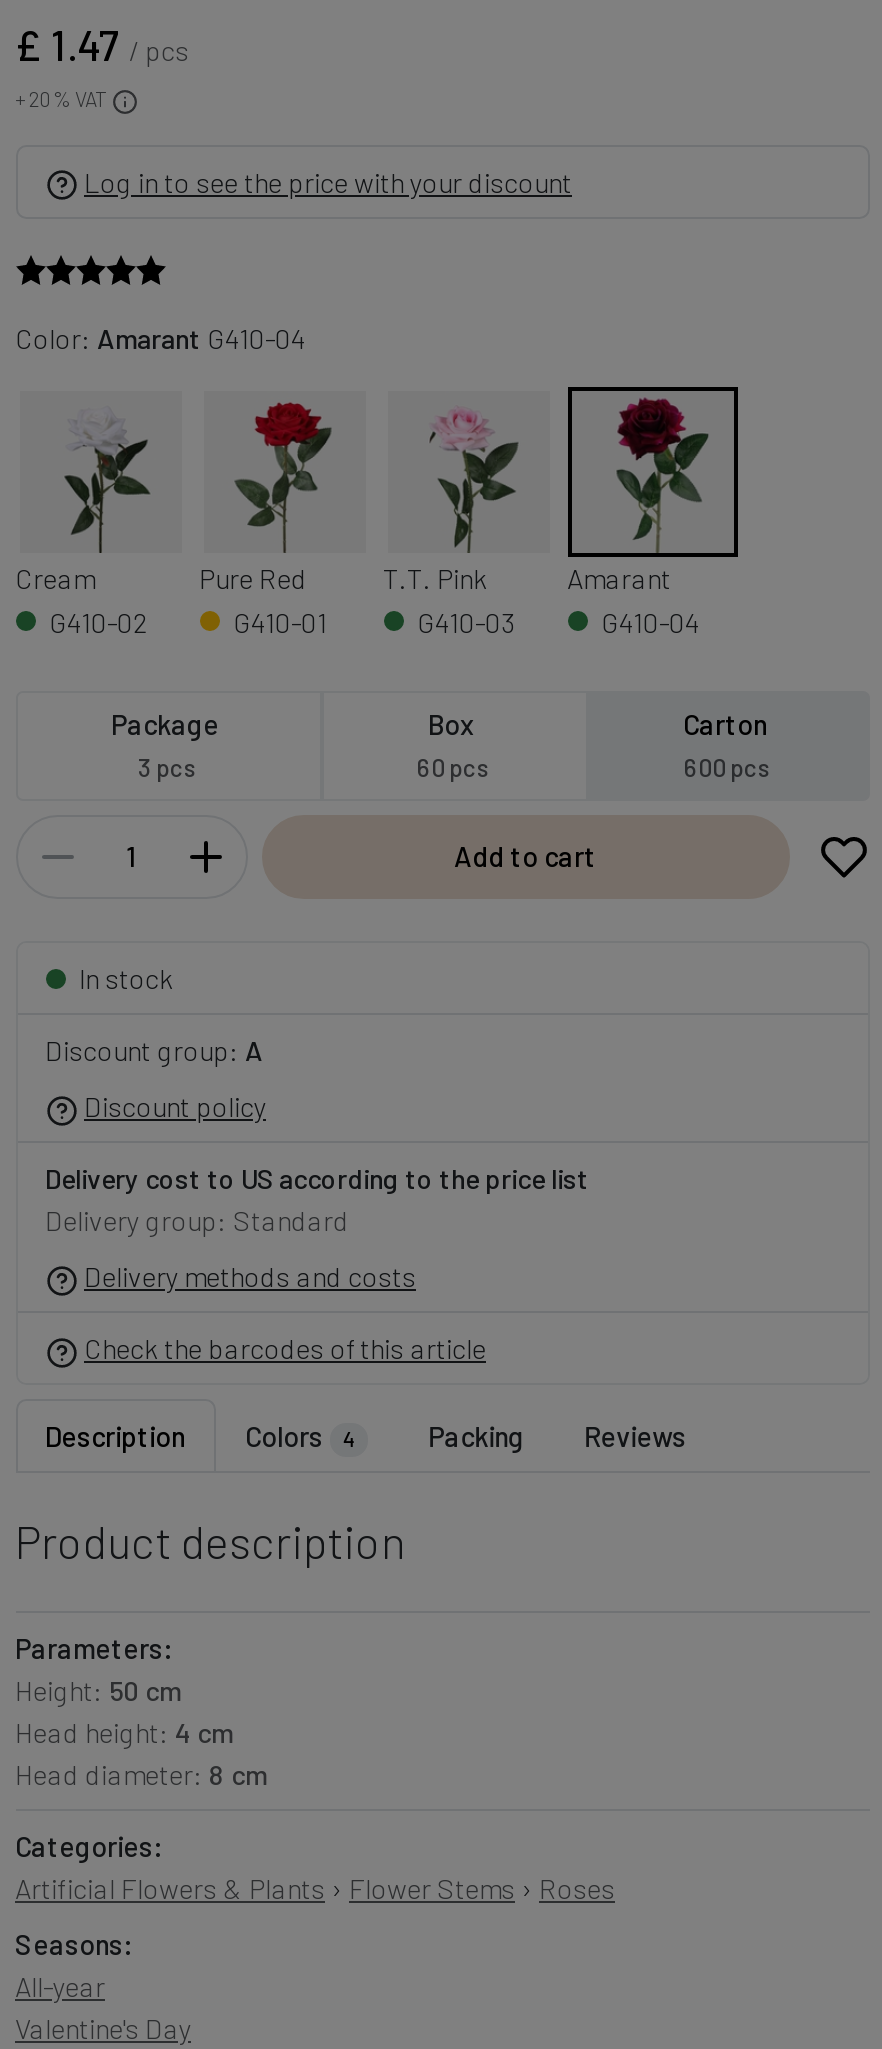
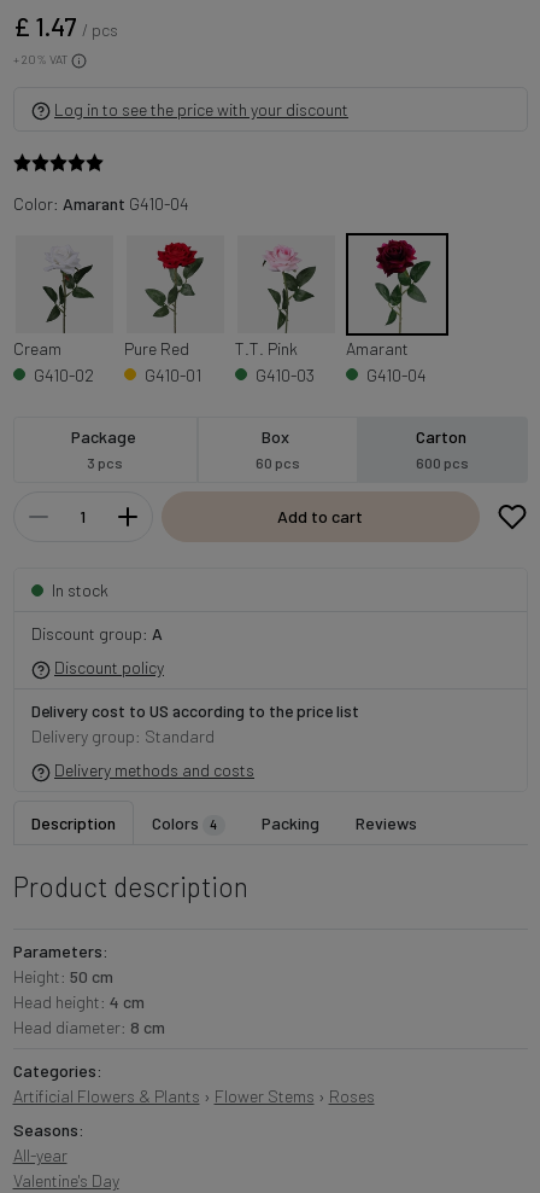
- Check the barcodes of this article
